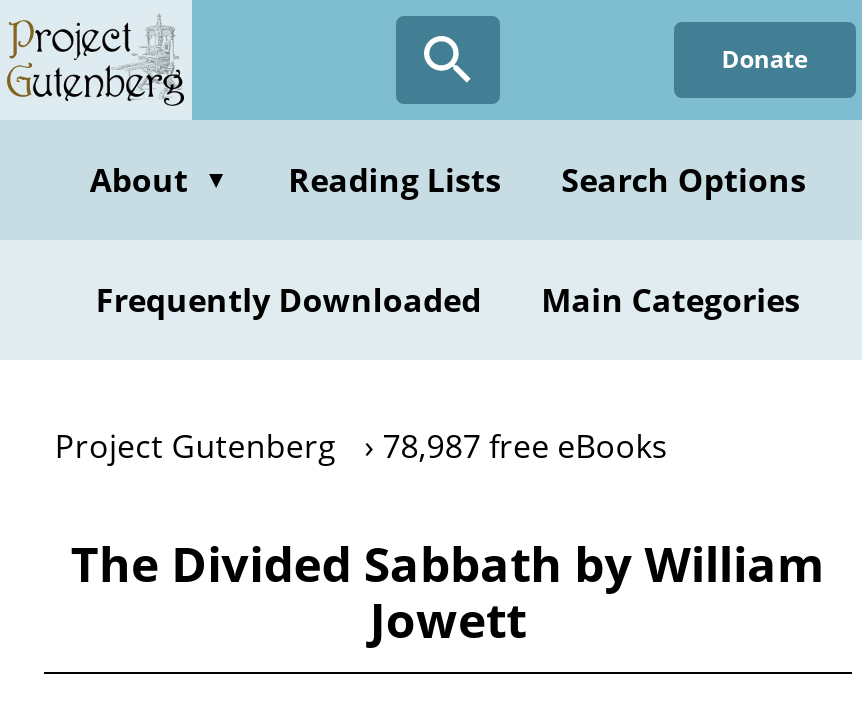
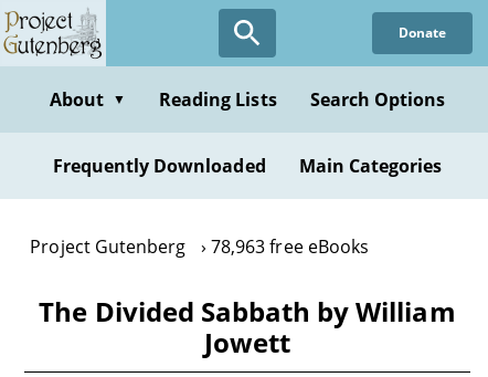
- Project Gutenberg 78,987 free eBooks
+ Project Gutenberg 78,963 free eBooks
